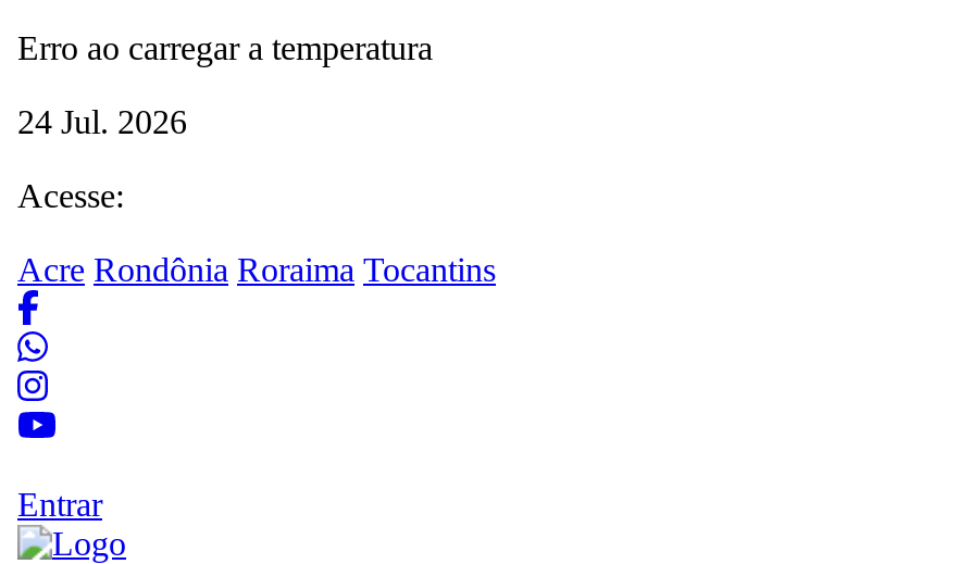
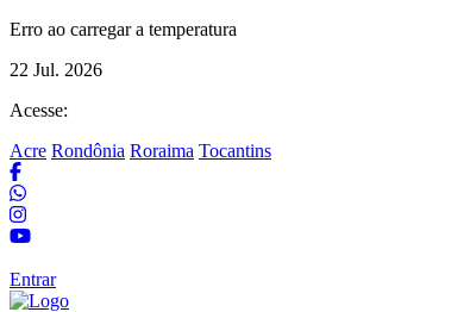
- 24 Jul. 2026
+ 22 Jul. 2026
